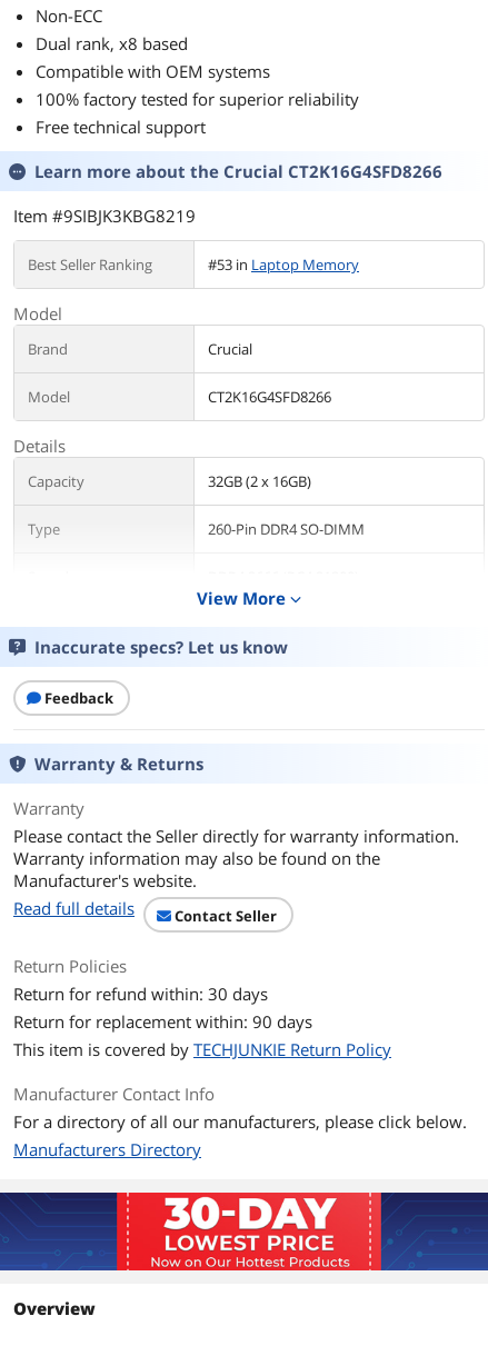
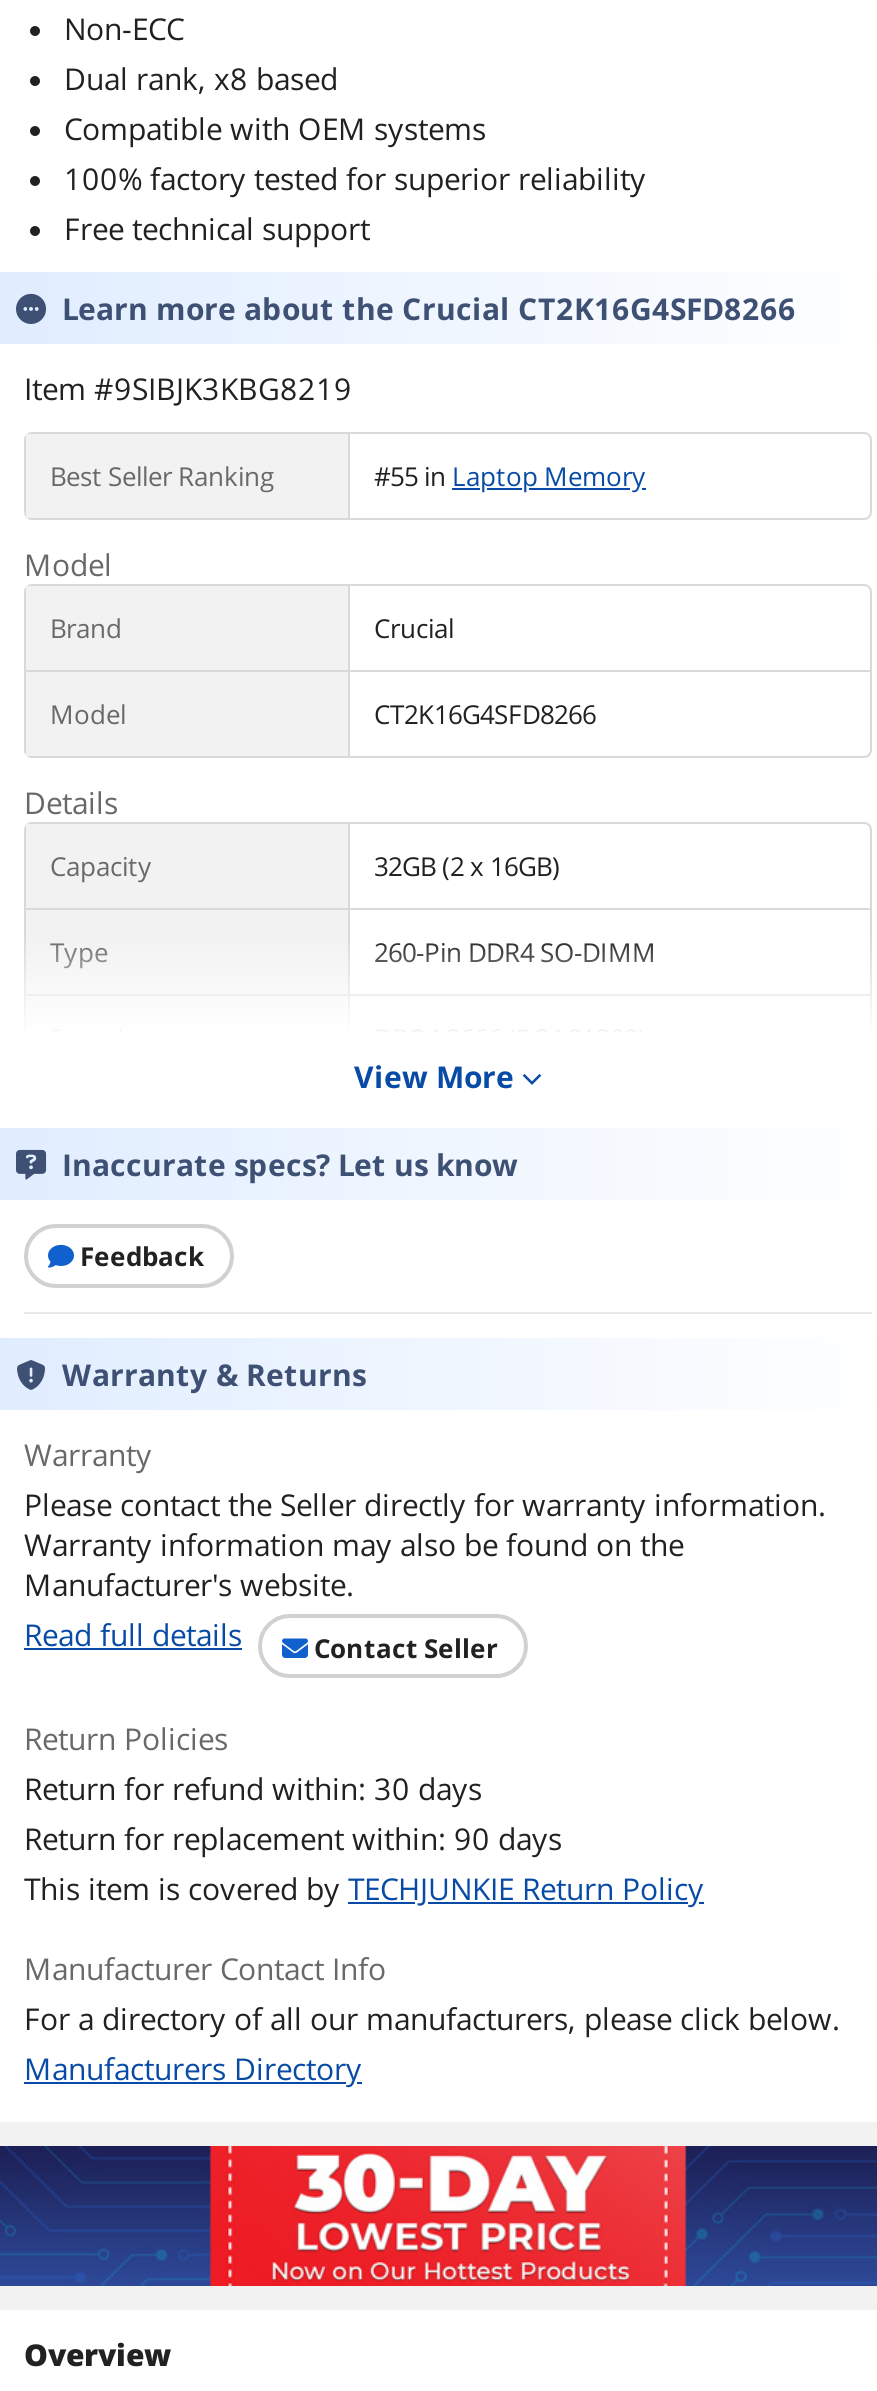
- #53 in Laptop Memory
+ #55 in Laptop Memory
